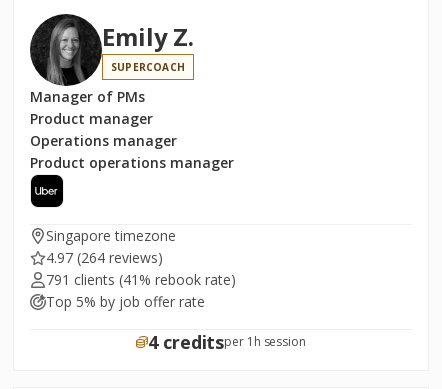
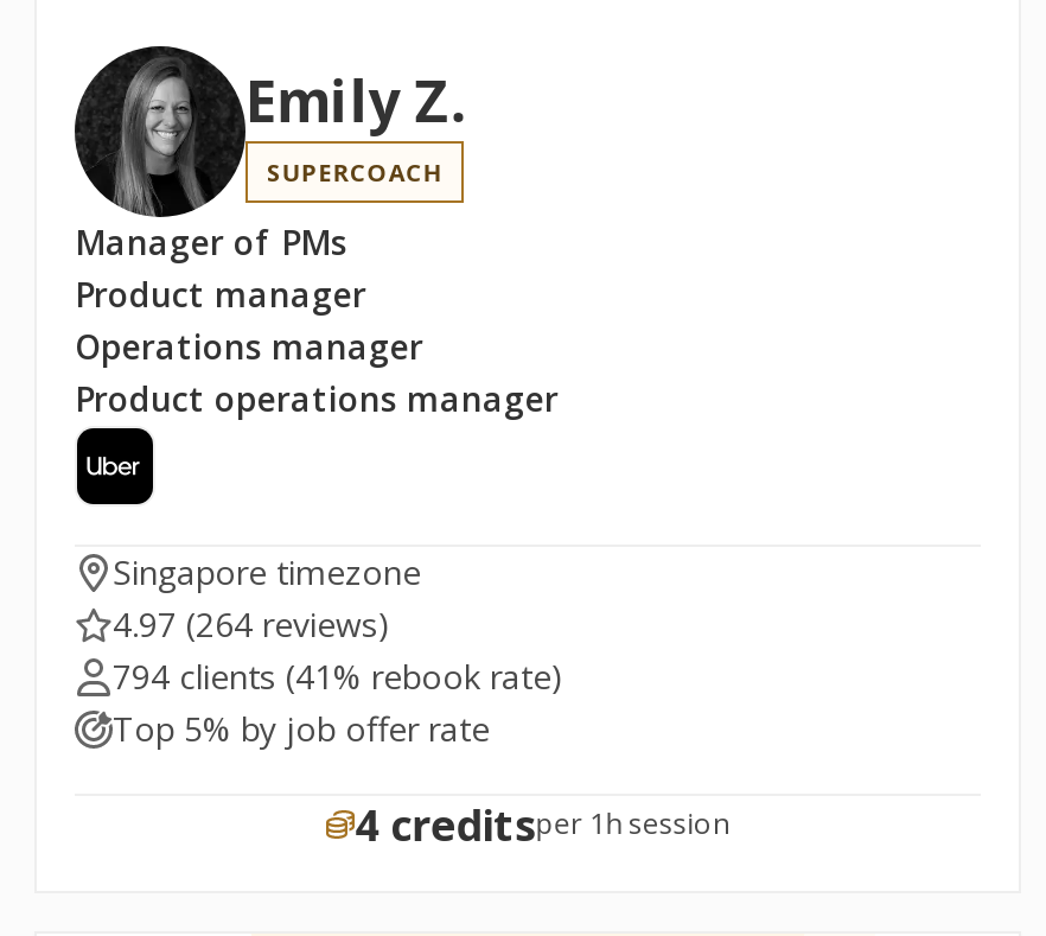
- 791 clients (41% rebook rate)
+ 794 clients (41% rebook rate)
